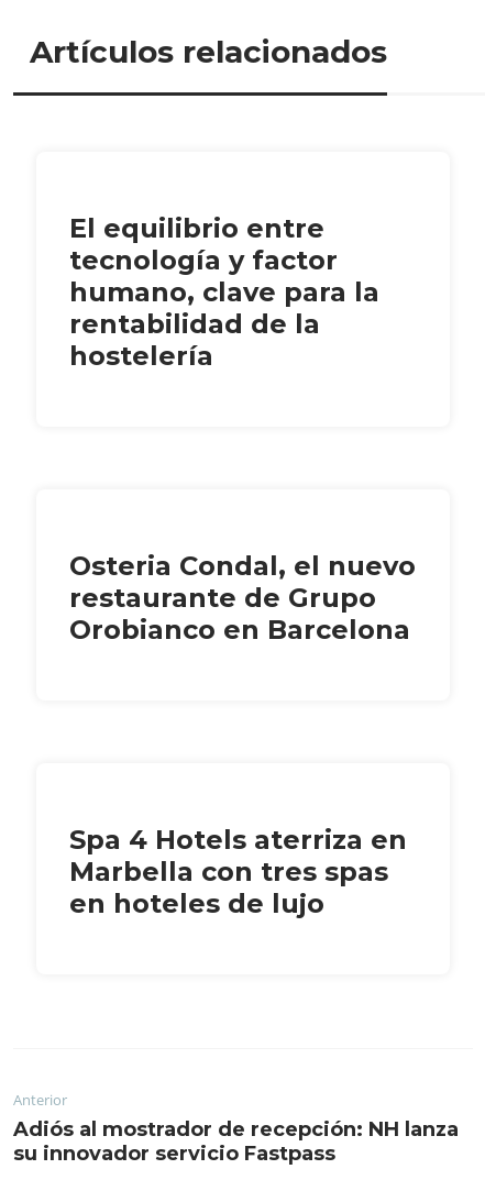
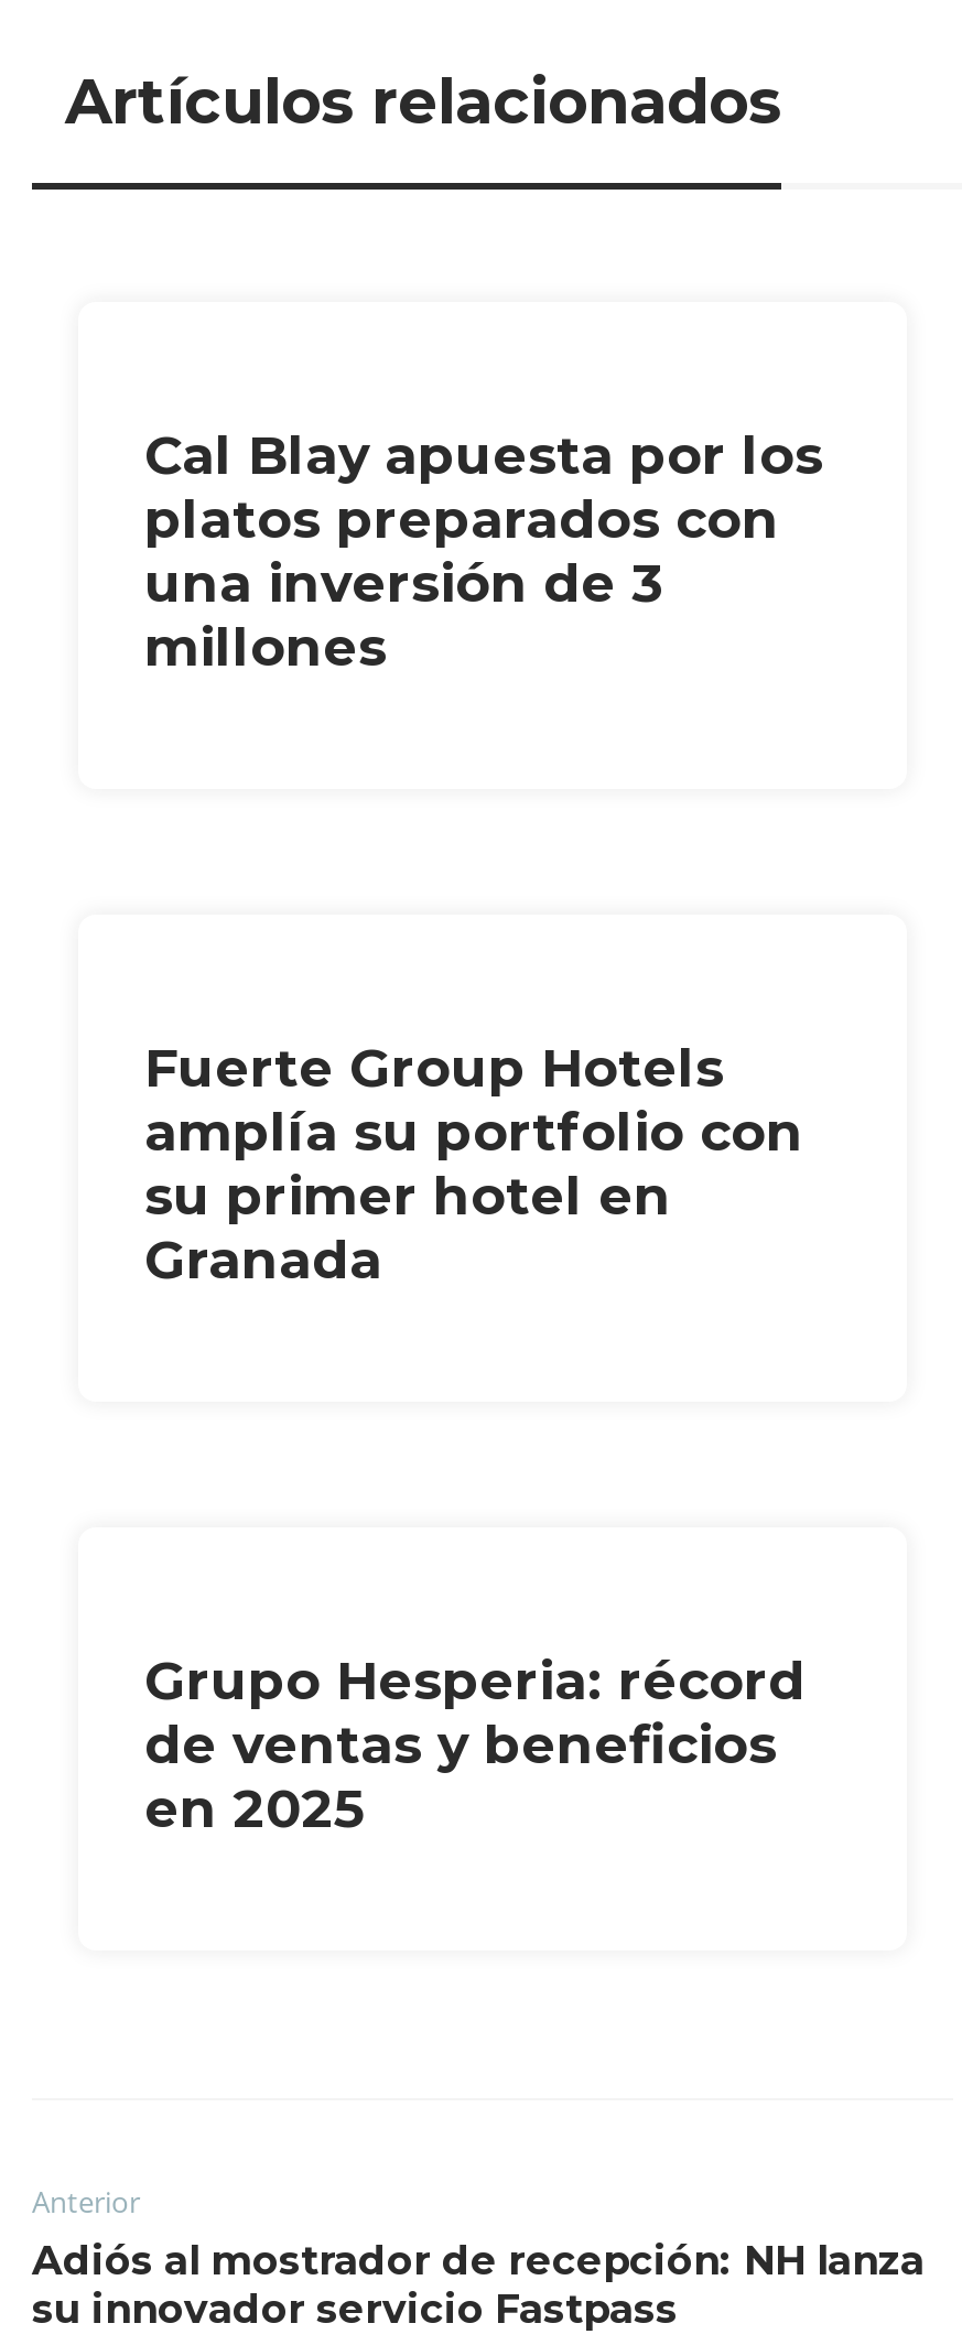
- El equilibrio entre
- tecnología y factor
- humano, clave para la
- rentabilidad de la
- hostelería
+ Cal Blay apuesta por los
+ platos preparados con
+ una inversión de 3
+ millones

- Osteria Condal, el nuevo
- restaurante de Grupo
- Orobianco en Barcelona
+ Fuerte Group Hotels
+ amplía su portfolio con
+ su primer hotel en
+ Granada

- Spa 4 Hotels aterriza en
- Marbella con tres spas
- en hoteles de lujo
+ Grupo Hesperia: récord
+ de ventas y beneficios
+ en 2025
